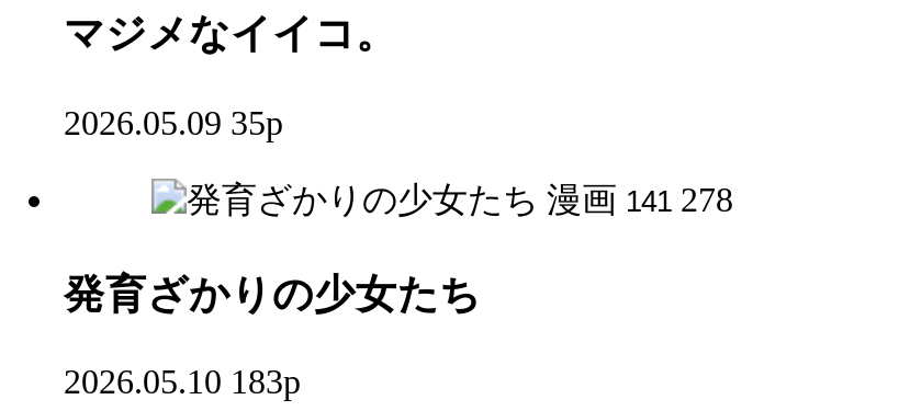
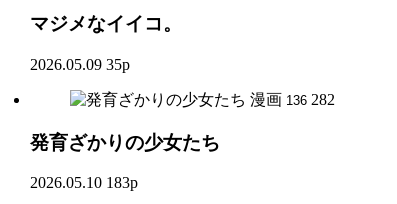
- 漫画 141 278
+ 漫画 136 282
